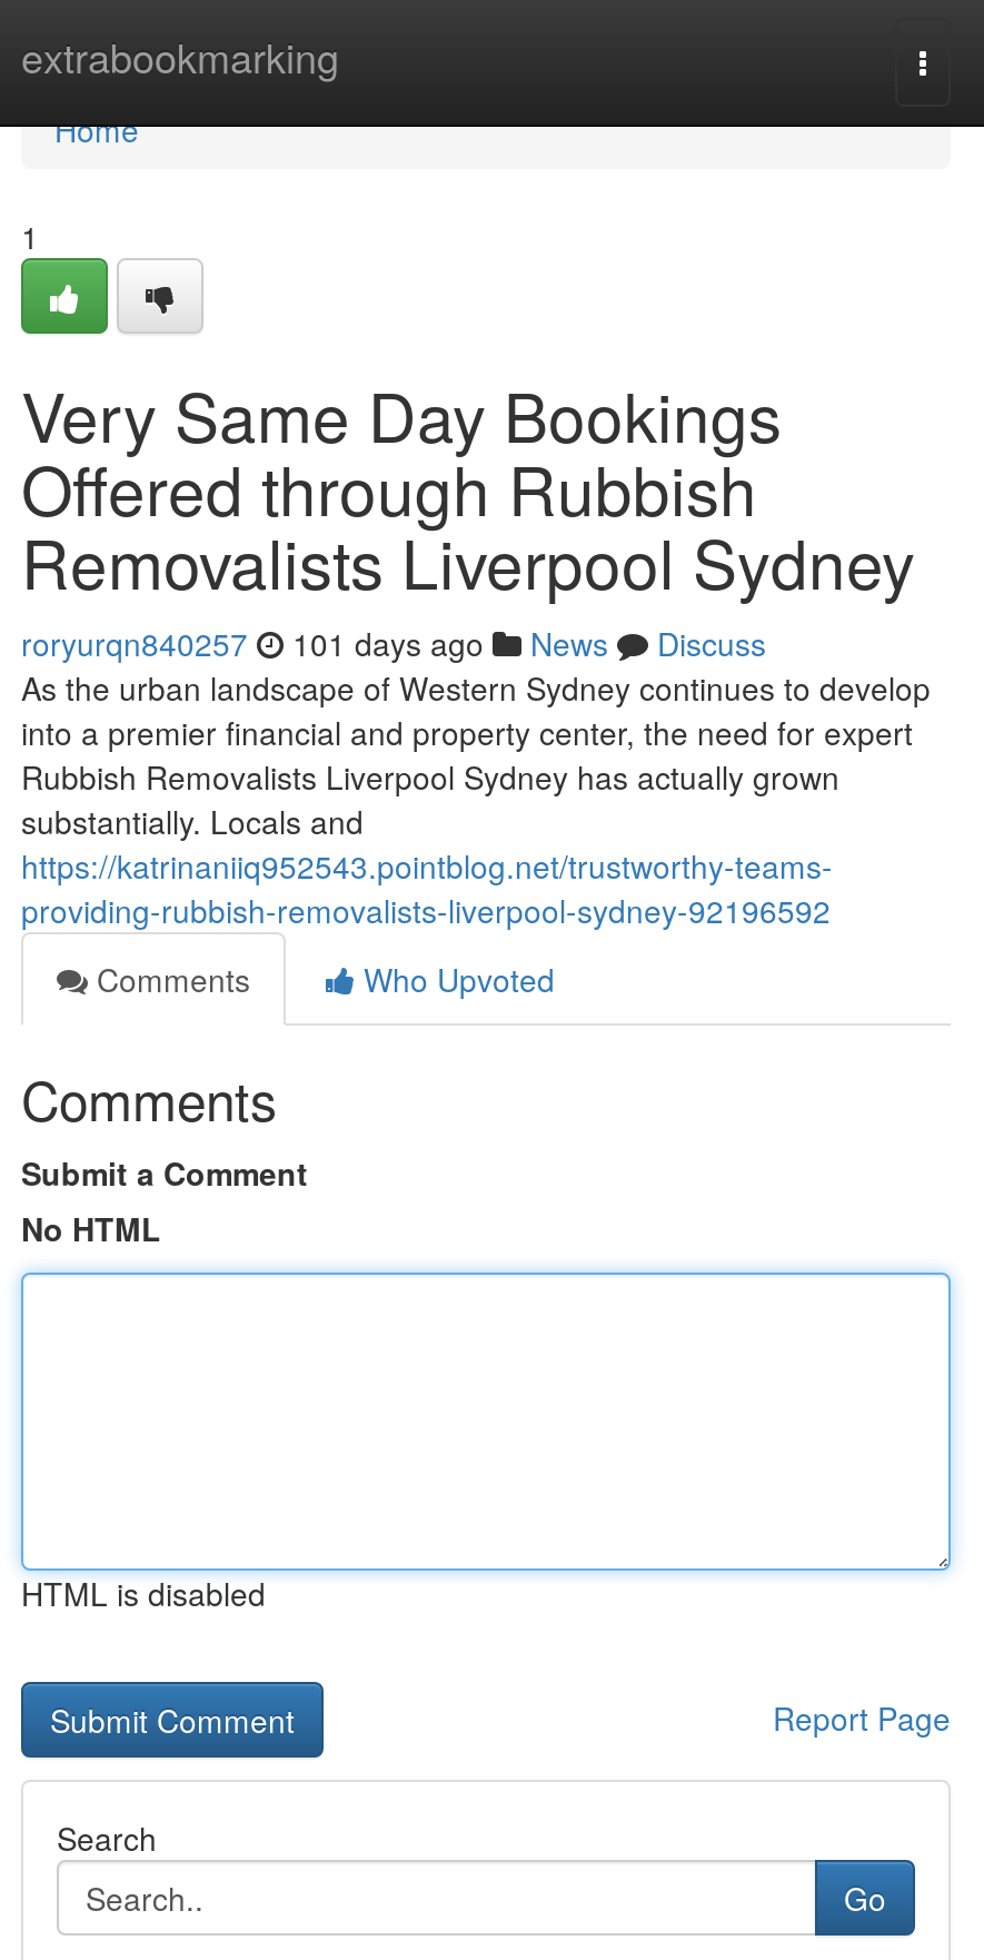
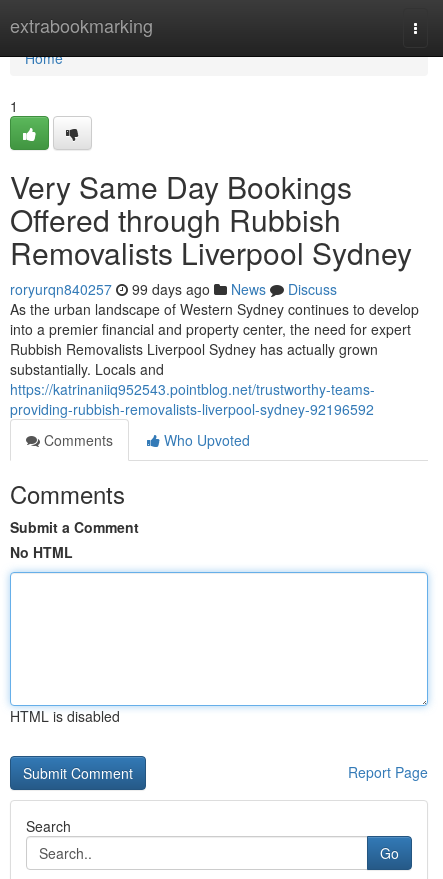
- roryurqn840257 101 days ago News Discuss
+ roryurqn840257 99 days ago News Discuss
